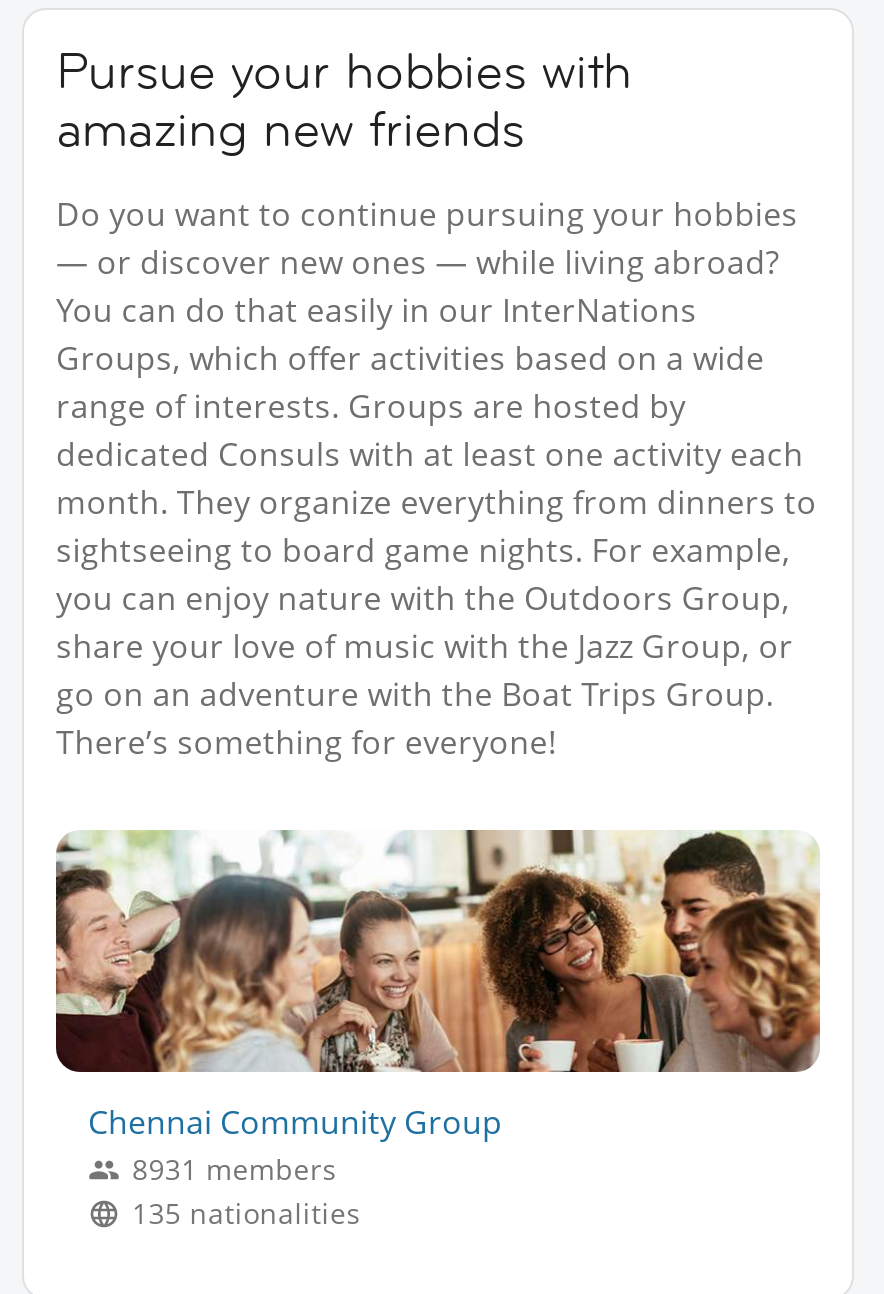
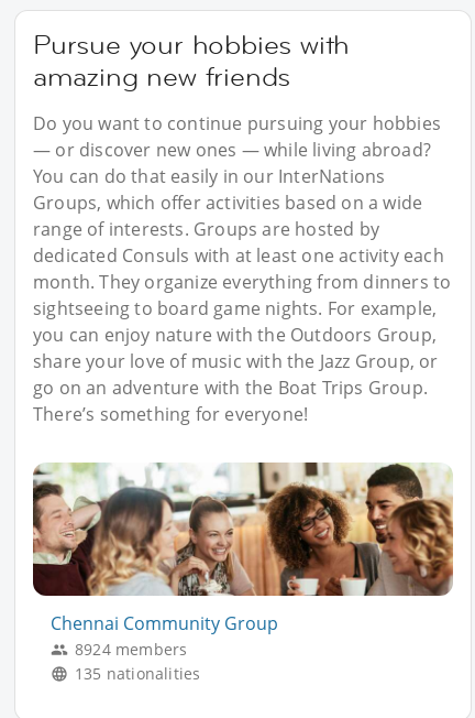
- 8931 members
+ 8924 members
